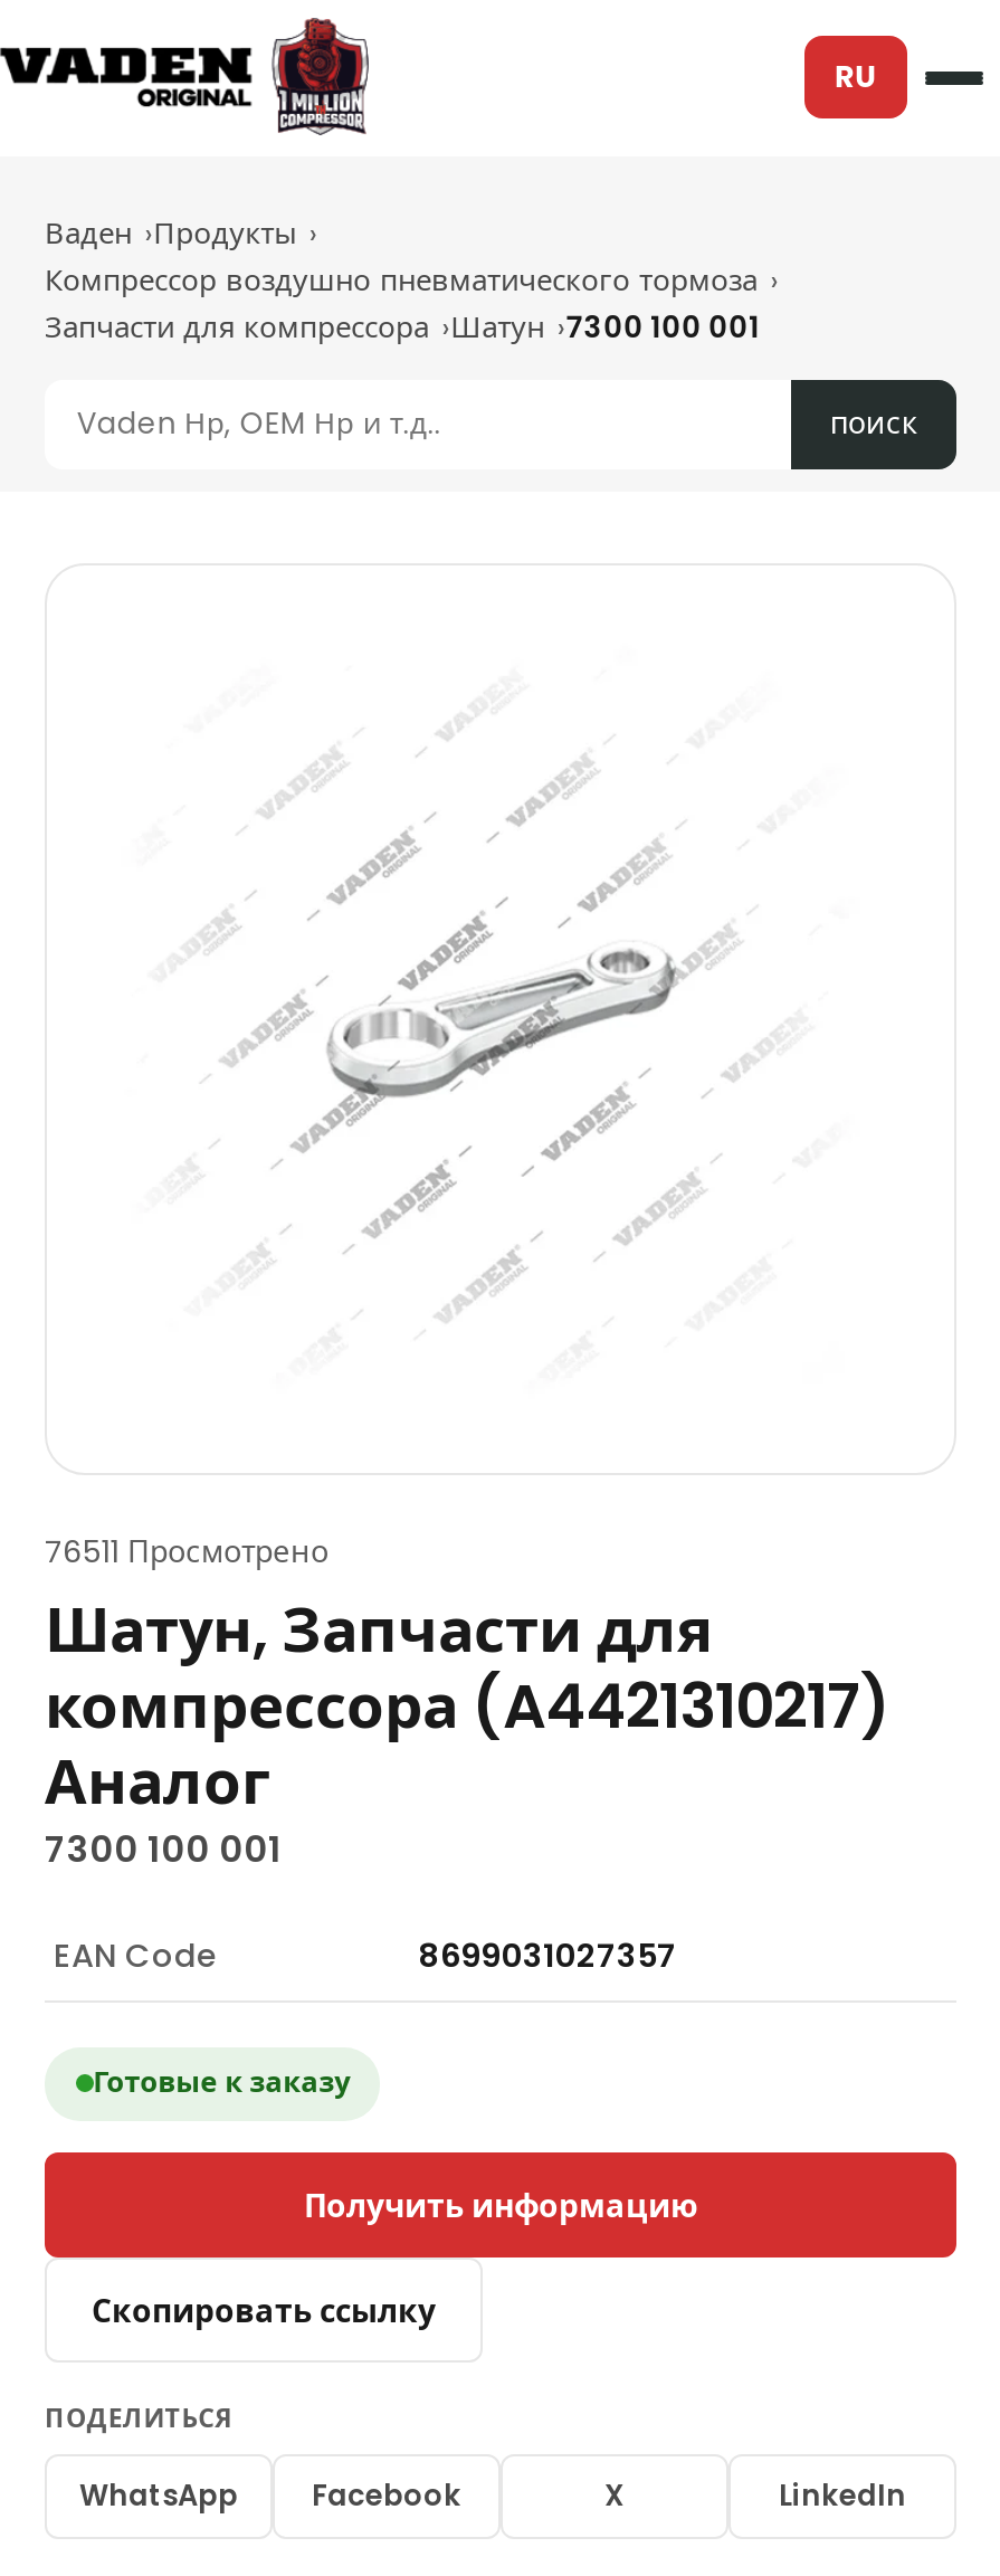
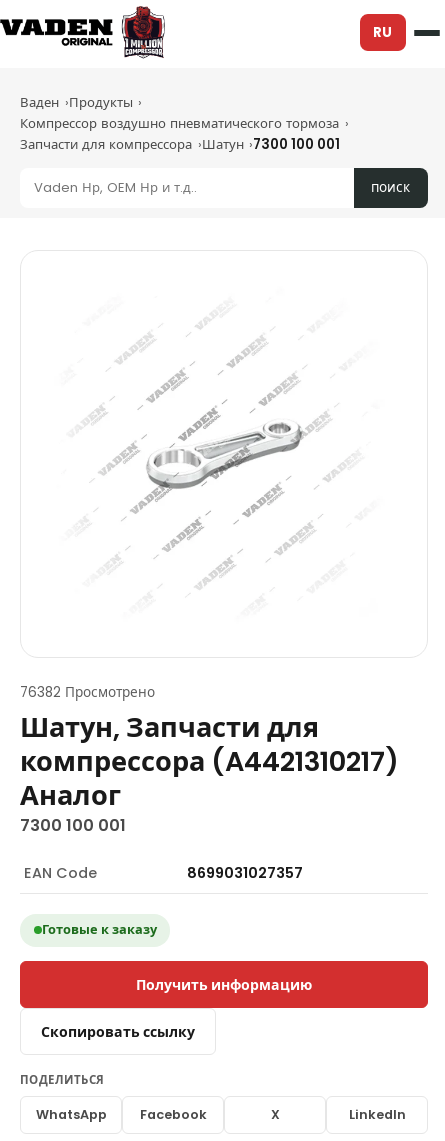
- 76511 Просмотрено
+ 76382 Просмотрено
